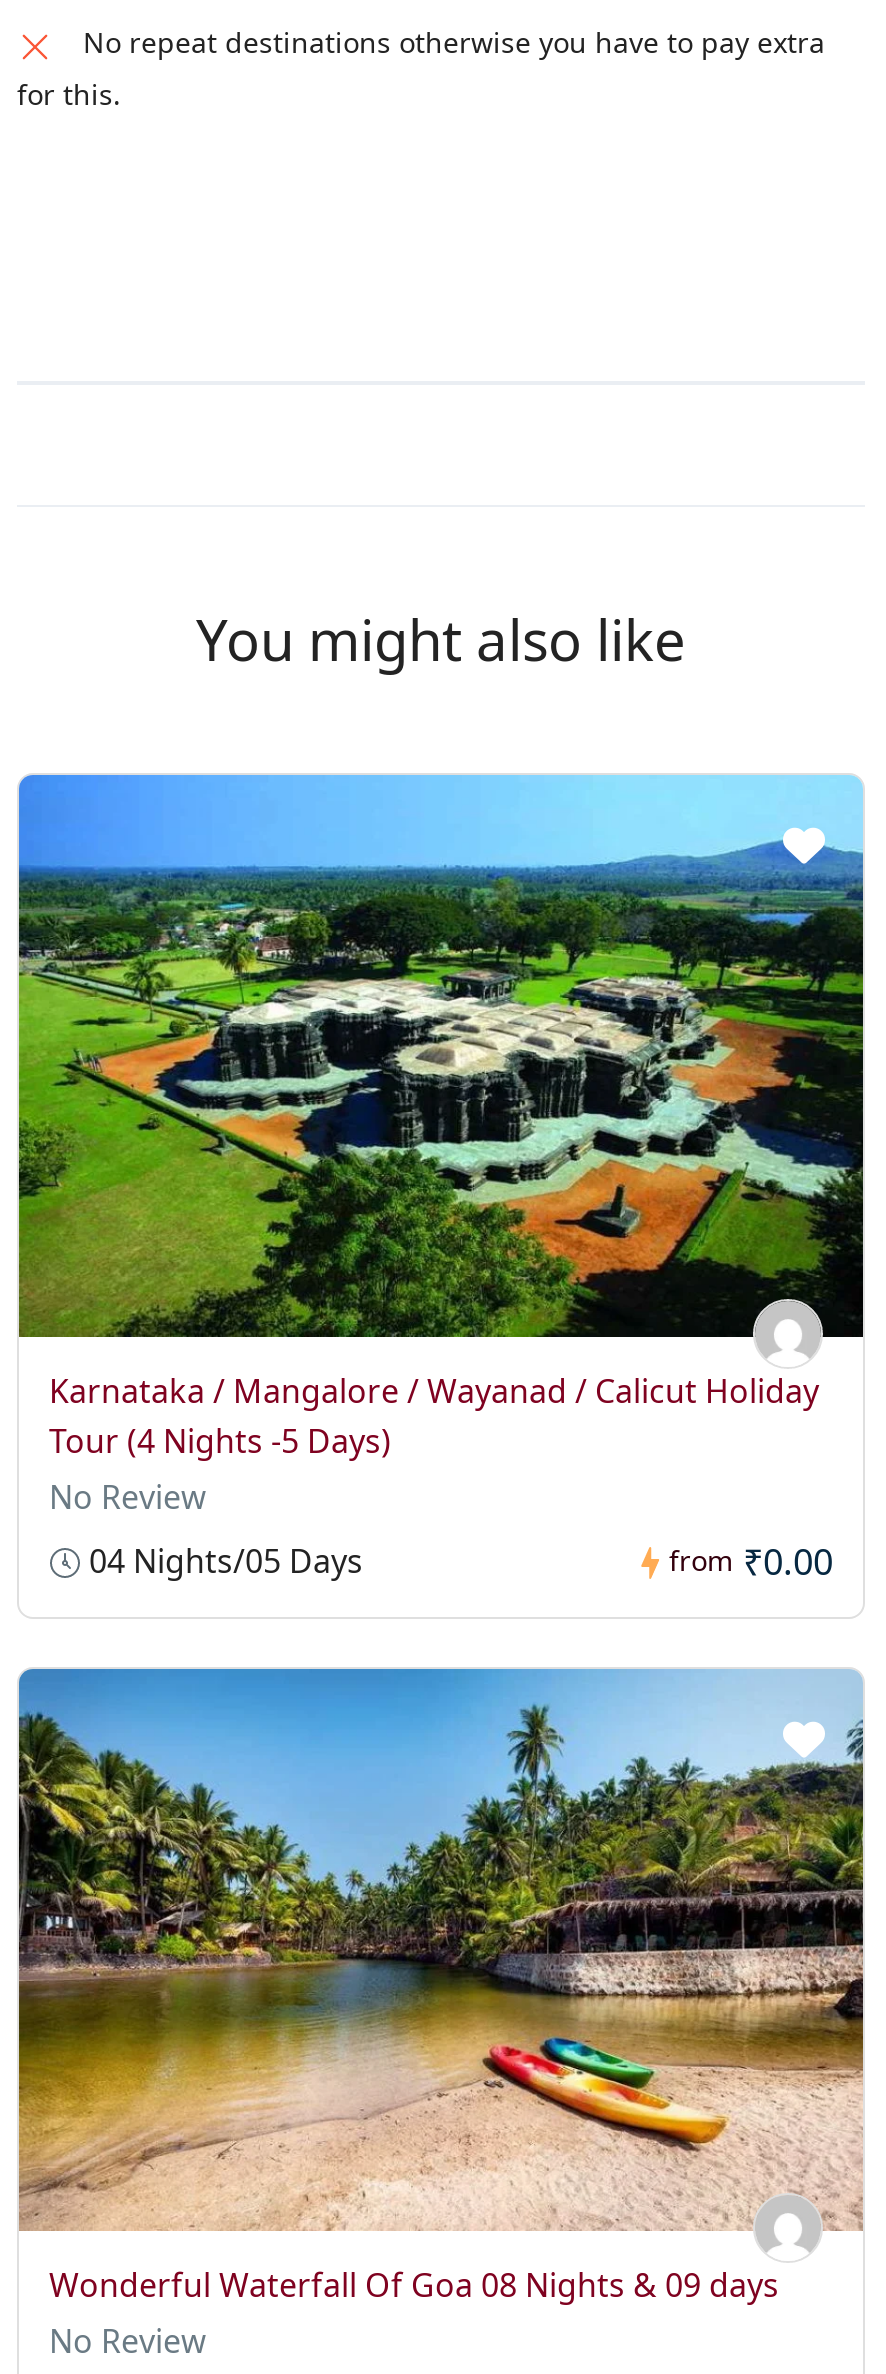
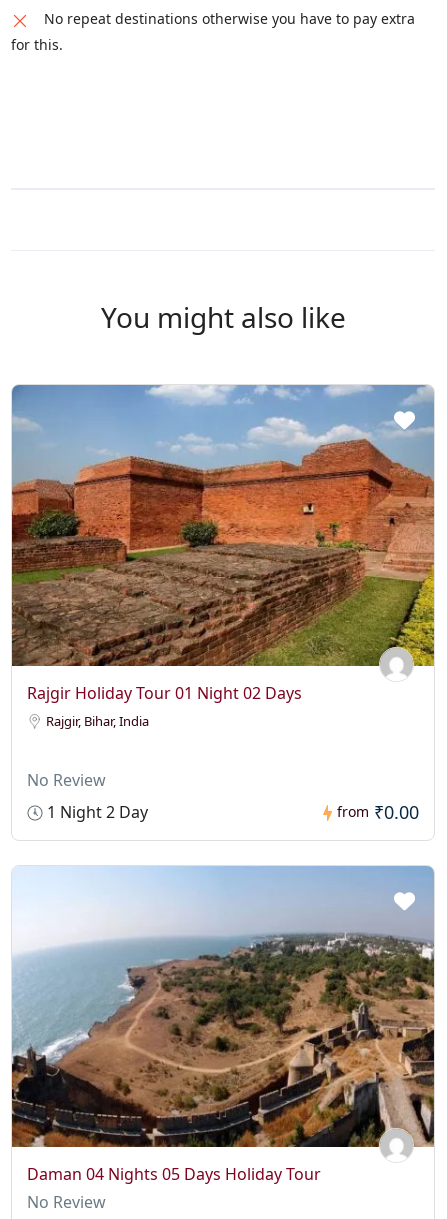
- [image]
- Karnataka / Mangalore / Wayanad / Calicut Holiday
- Tour (4 Nights -5 Days)
+ [image]
+ Rajgir Holiday Tour 01 Night 02 Days
+ Rajgir, Bihar, India

- 04 Nights/05 Days
+ 1 Night 2 Day

- [image]
- Wonderful Waterfall Of Goa 08 Nights & 09 days
+ [image]
+ Daman 04 Nights 05 Days Holiday Tour
